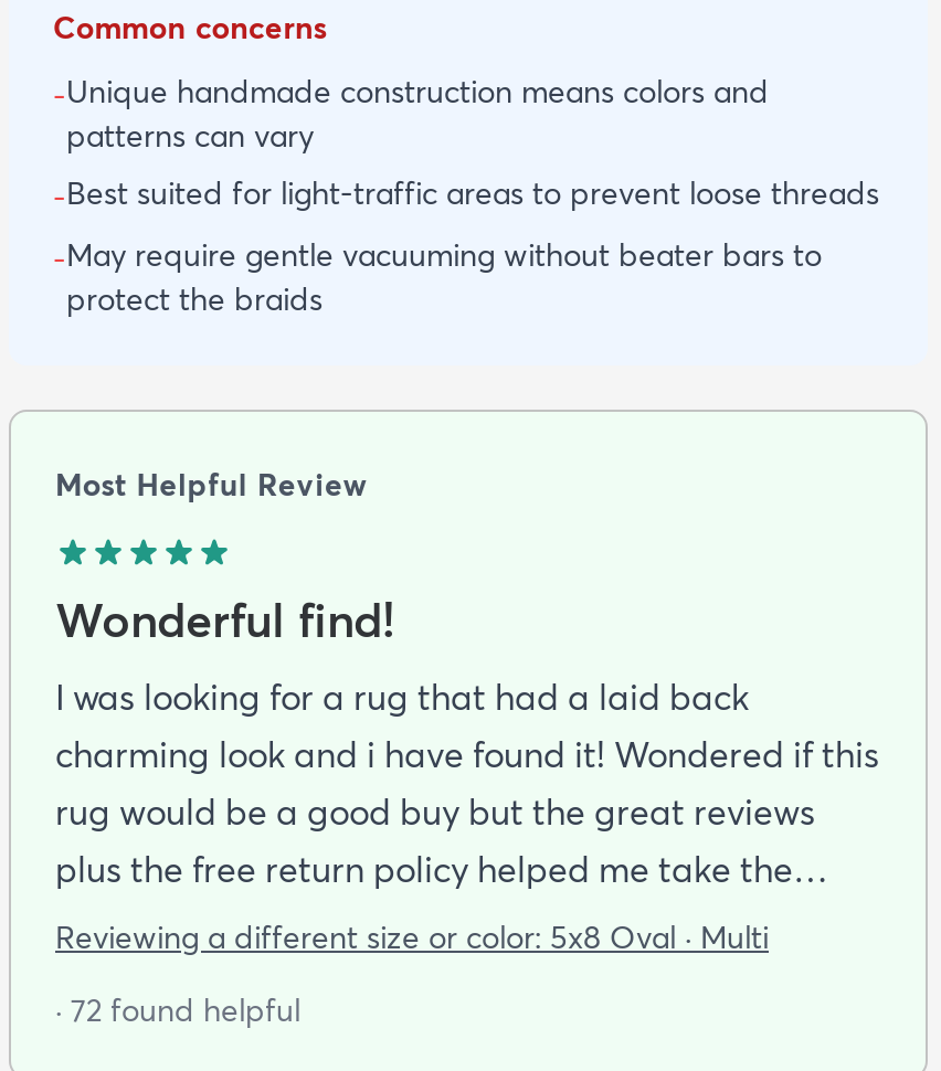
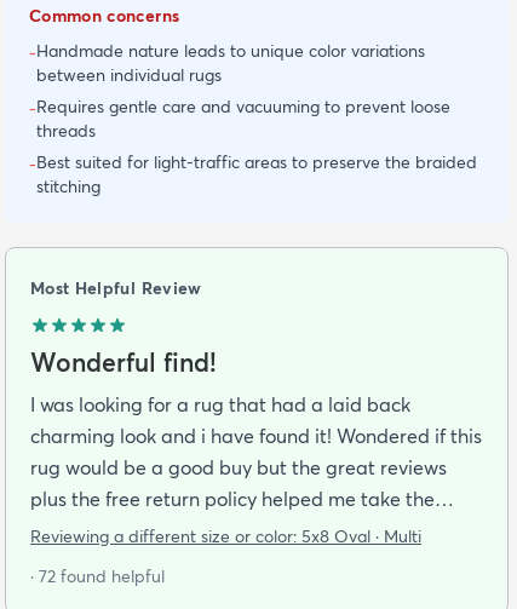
- -Unique handmade construction means colors and
- patterns can vary
- -Best suited for light-traffic areas to prevent loose threads
- -May require gentle vacuuming without beater bars to
- protect the braids
+ -Handmade nature leads to unique color variations
+ between individual rugs
+ -Requires gentle care and vacuuming to prevent loose
+ threads
+ -Best suited for light-traffic areas to preserve the braided
+ stitching
